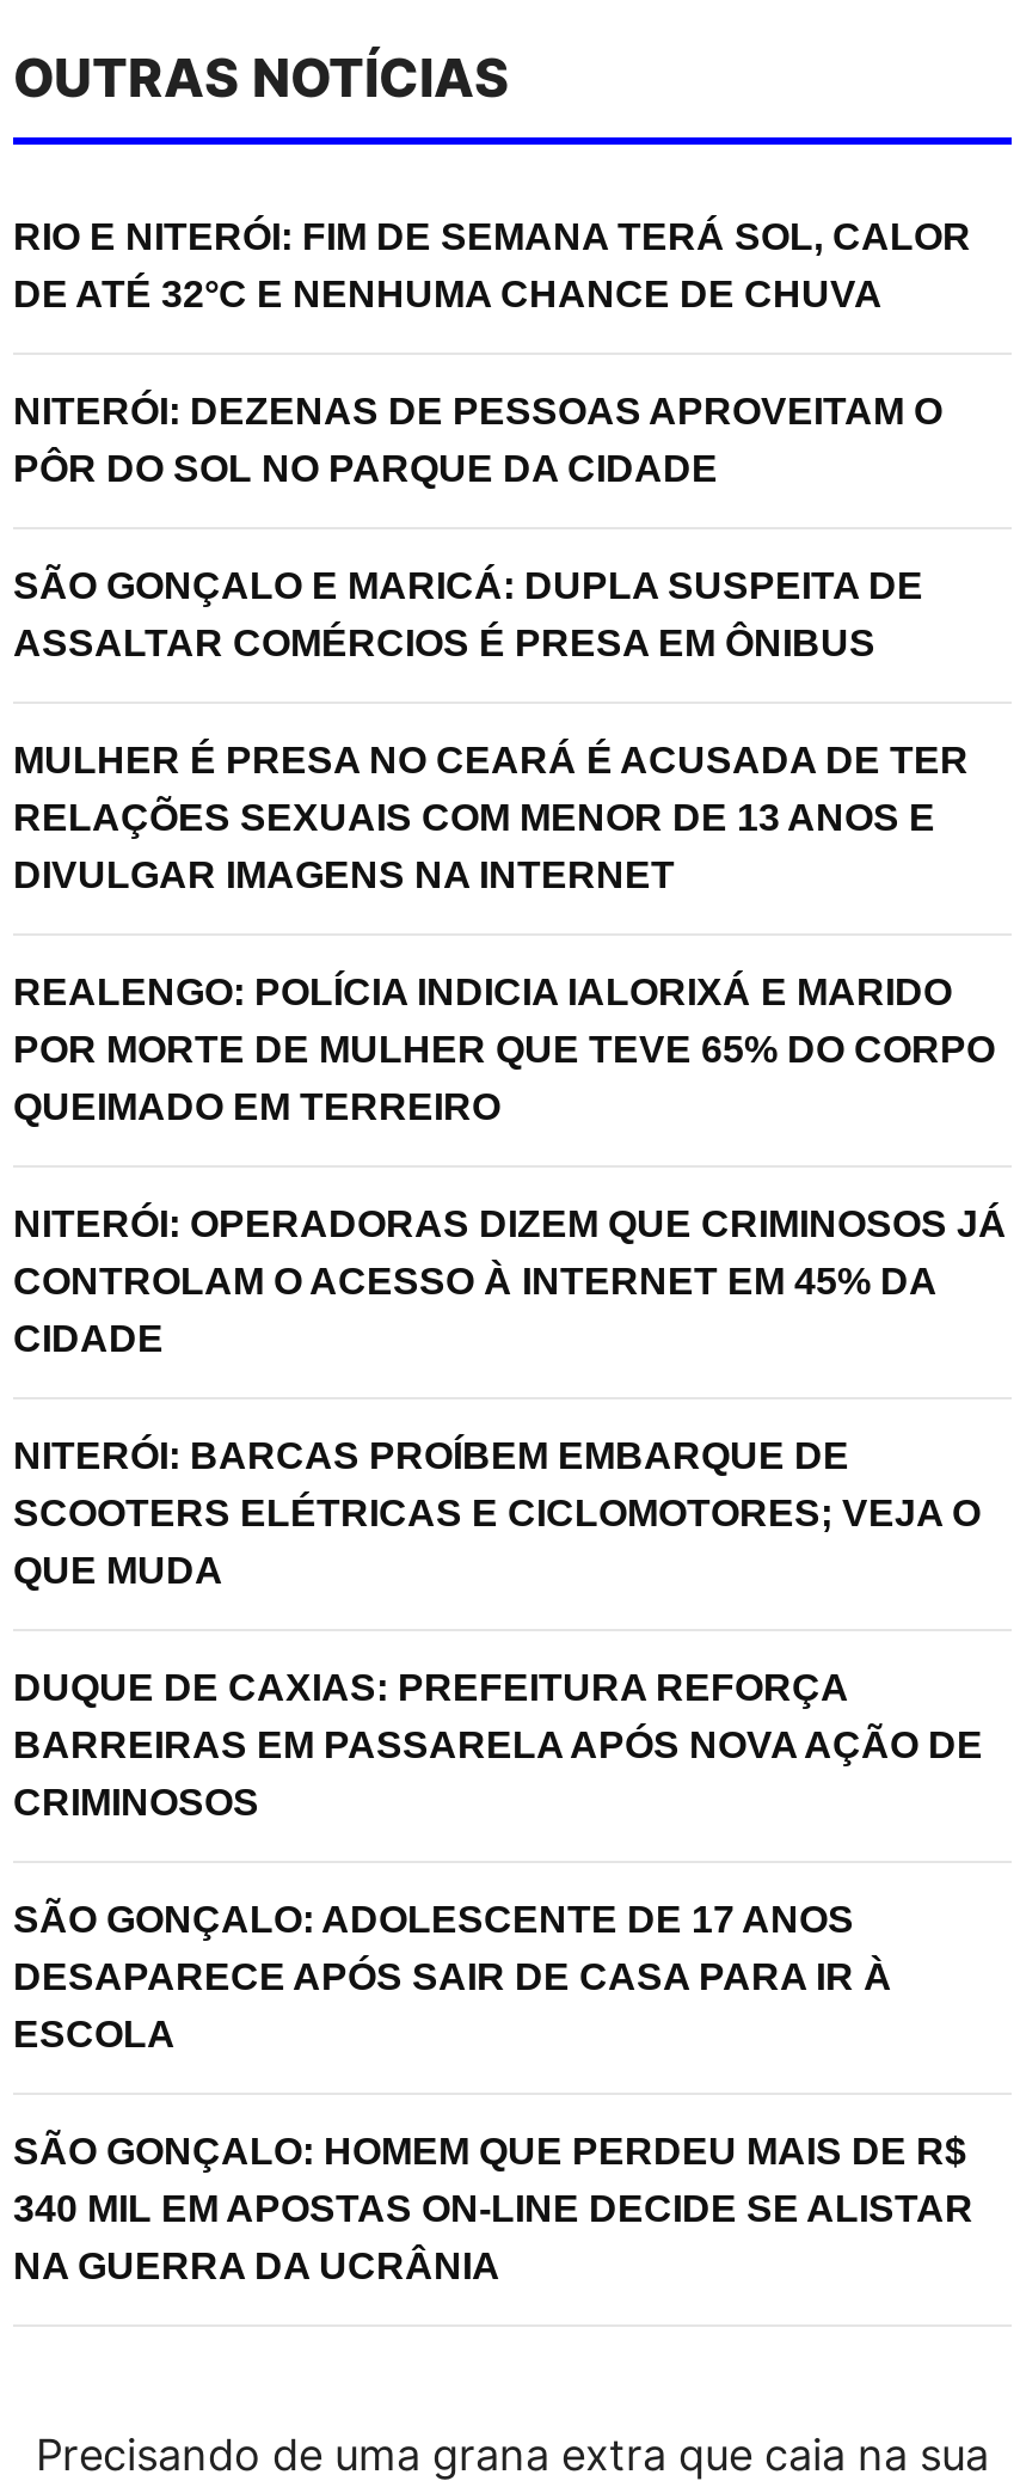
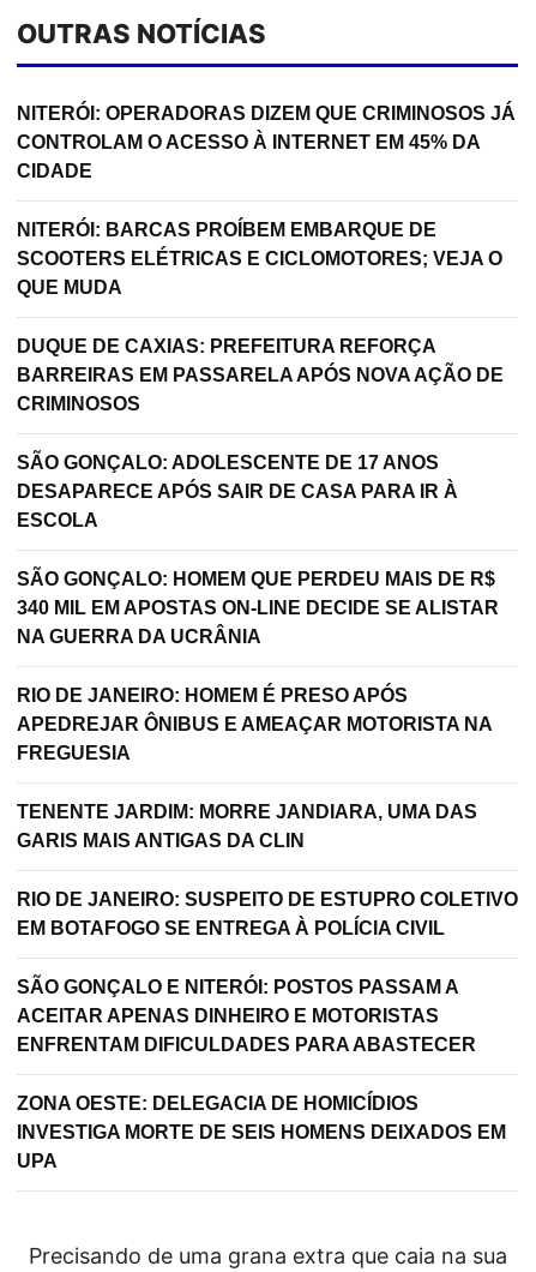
- RIO E NITERÓI: FIM DE SEMANA TERÁ SOL, CALOR
- DE ATÉ 32°C E NENHUMA CHANCE DE CHUVA
- NITERÓI: DEZENAS DE PESSOAS APROVEITAM O
- PÔR DO SOL NO PARQUE DA CIDADE
- SÃO GONÇALO E MARICÁ: DUPLA SUSPEITA DE
- ASSALTAR COMÉRCIOS É PRESA EM ÔNIBUS
- MULHER É PRESA NO CEARÁ É ACUSADA DE TER
- RELAÇÕES SEXUAIS COM MENOR DE 13 ANOS E
- DIVULGAR IMAGENS NA INTERNET
- REALENGO: POLÍCIA INDICIA IALORIXÁ E MARIDO
- POR MORTE DE MULHER QUE TEVE 65% DO CORPO
- QUEIMADO EM TERREIRO

moved up: NITERÓI: OPERADORAS DIZEM QUE CRIMINOSOS JÁ | CONTROLAM O ACESSO À INTERNET EM 45% DA | CIDADE | ... | 340 MIL EM APOSTAS ON-LINE DECIDE SE ALISTAR | NA GUERRA DA UCRÂNIA

+ RIO DE JANEIRO: HOMEM É PRESO APÓS
+ APEDREJAR ÔNIBUS E AMEAÇAR MOTORISTA NA
+ FREGUESIA
+ TENENTE JARDIM: MORRE JANDIARA, UMA DAS
+ GARIS MAIS ANTIGAS DA CLIN
+ RIO DE JANEIRO: SUSPEITO DE ESTUPRO COLETIVO
+ EM BOTAFOGO SE ENTREGA À POLÍCIA CIVIL
+ SÃO GONÇALO E NITERÓI: POSTOS PASSAM A
+ ACEITAR APENAS DINHEIRO E MOTORISTAS
+ ENFRENTAM DIFICULDADES PARA ABASTECER
+ ZONA OESTE: DELEGACIA DE HOMICÍDIOS
+ INVESTIGA MORTE DE SEIS HOMENS DEIXADOS EM
+ UPA
